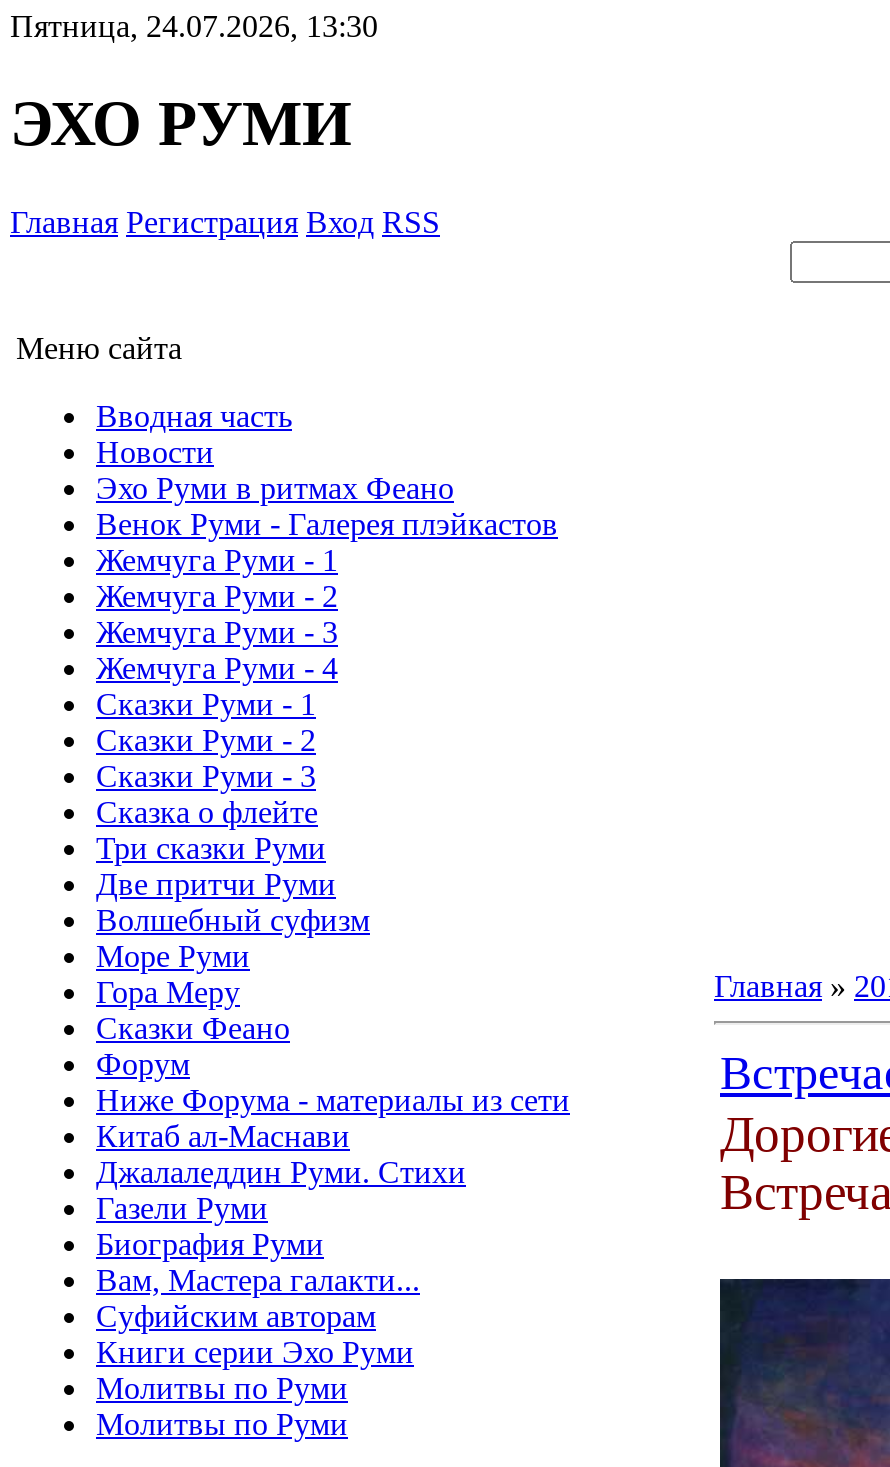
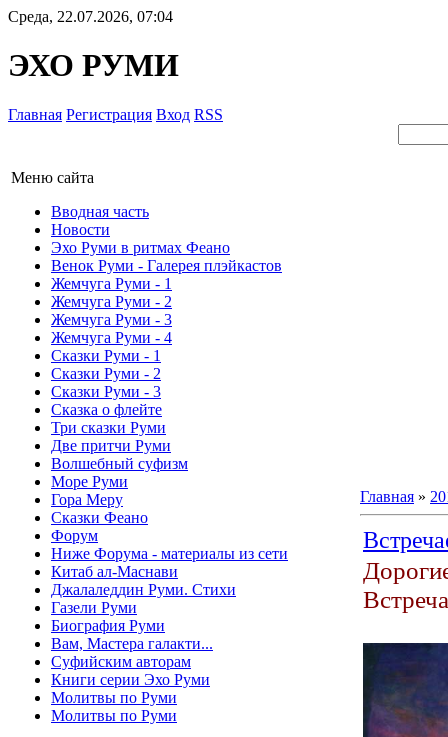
- Пятница, 24.07.2026, 13:30
+ Среда, 22.07.2026, 07:04
